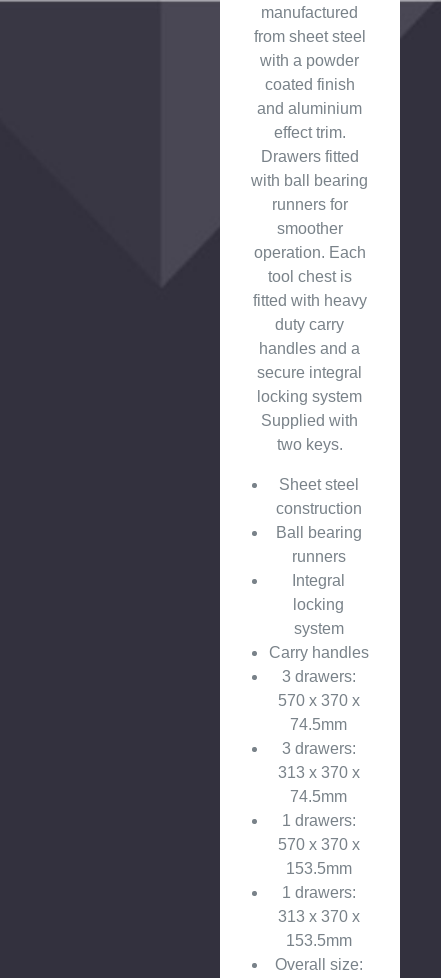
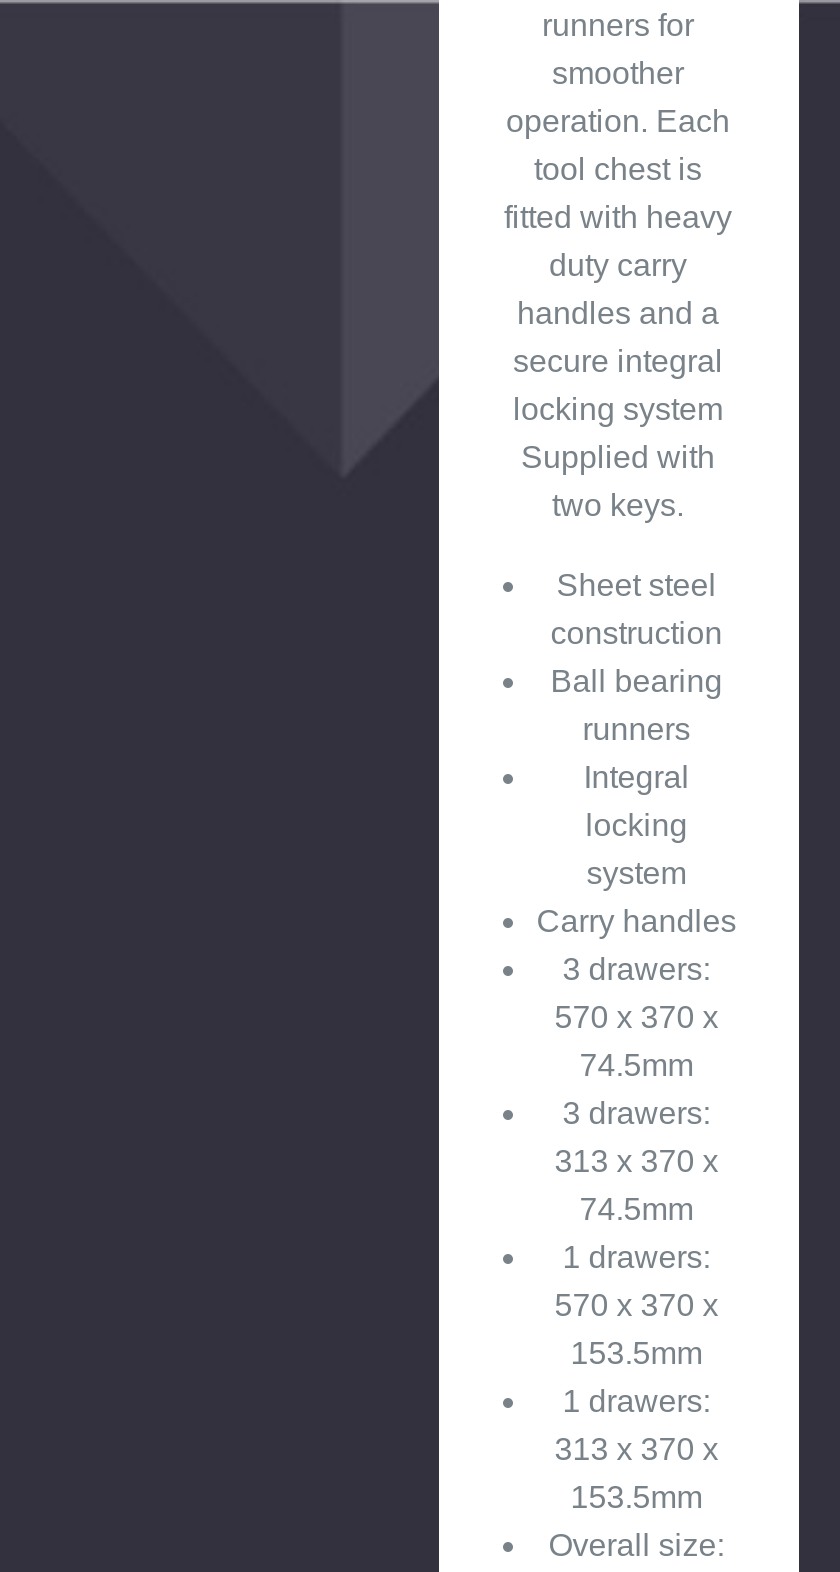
- manufactured
- from sheet steel
- with a powder
- coated finish
- and aluminium
- effect trim.
- Drawers fitted
- with ball bearing
